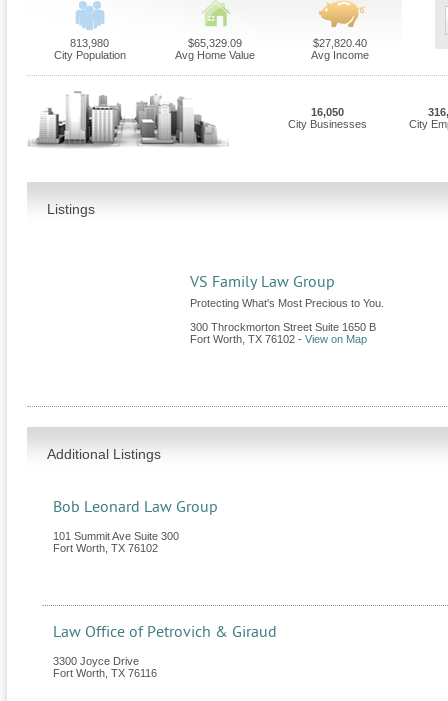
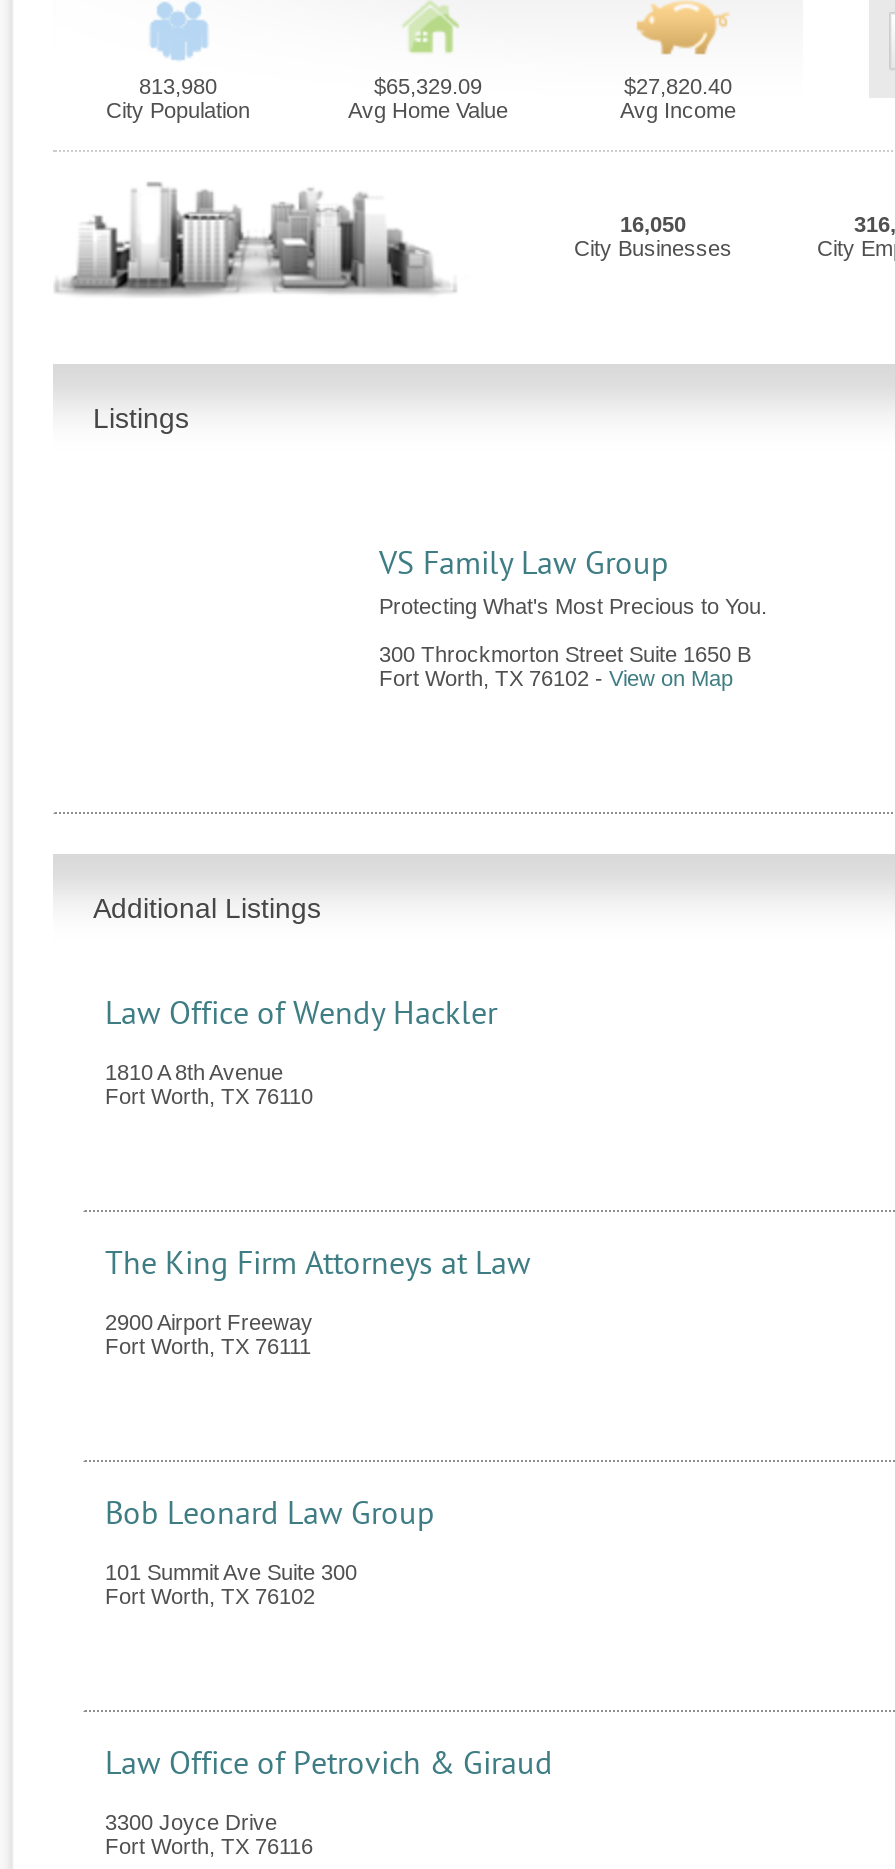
+ Law Office of Wendy Hackler
+ 1810 A 8th Avenue
+ Fort Worth, TX 76110

+ The King Firm Attorneys at Law
+ 2900 Airport Freeway
+ Fort Worth, TX 76111
